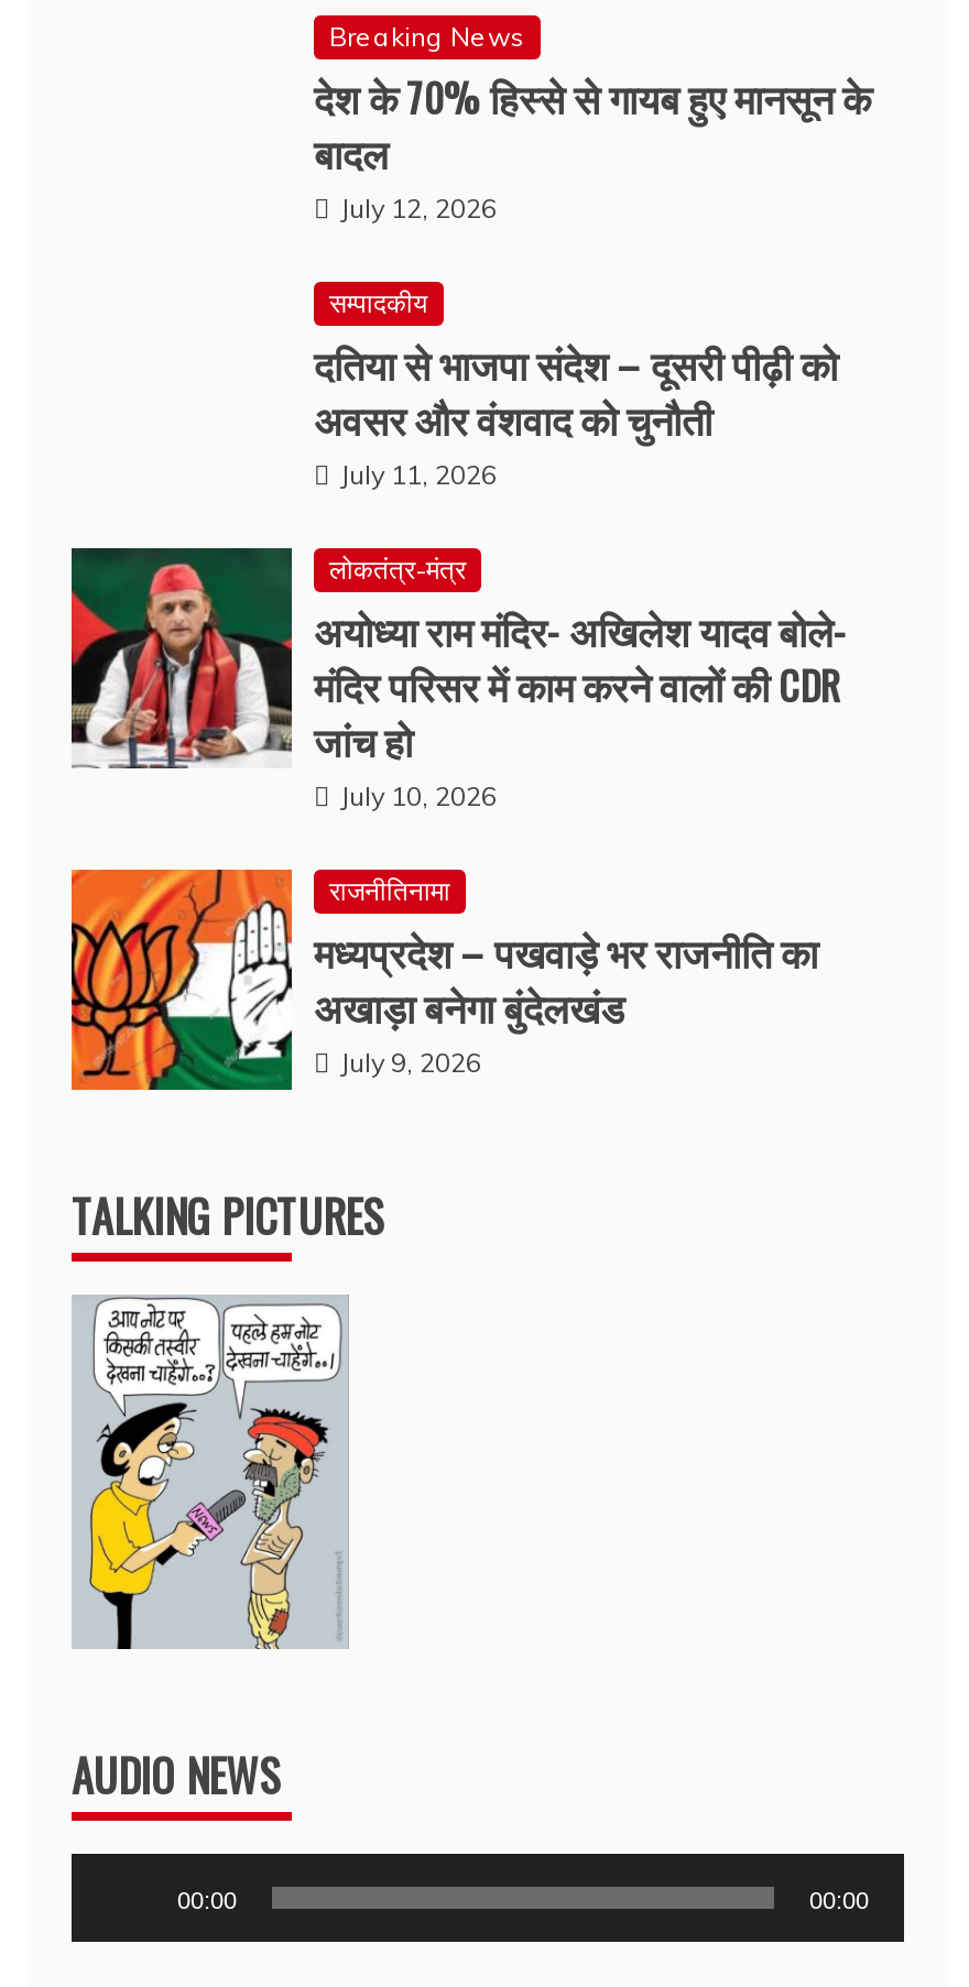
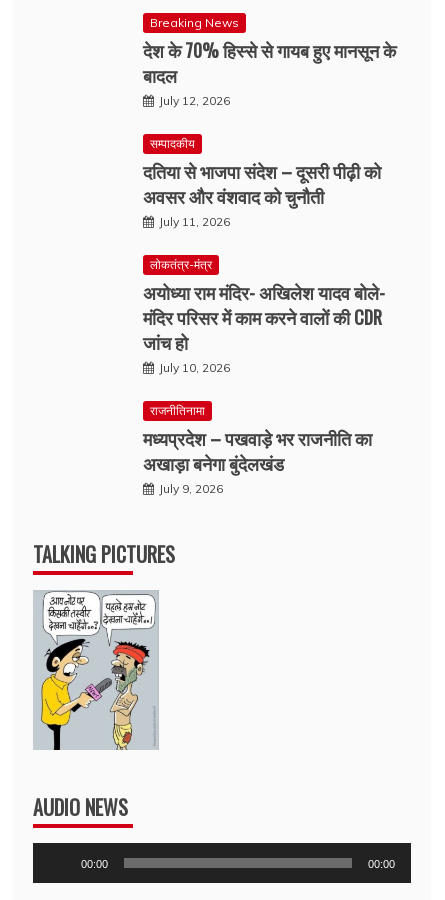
- [image]

- [image]
